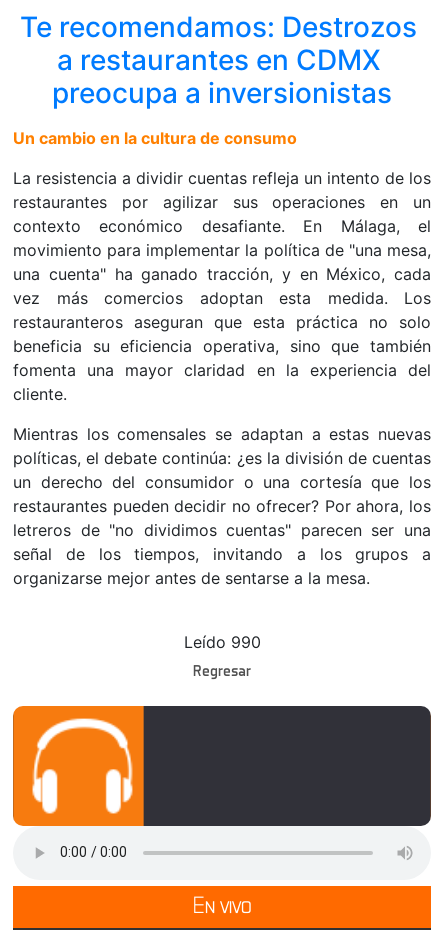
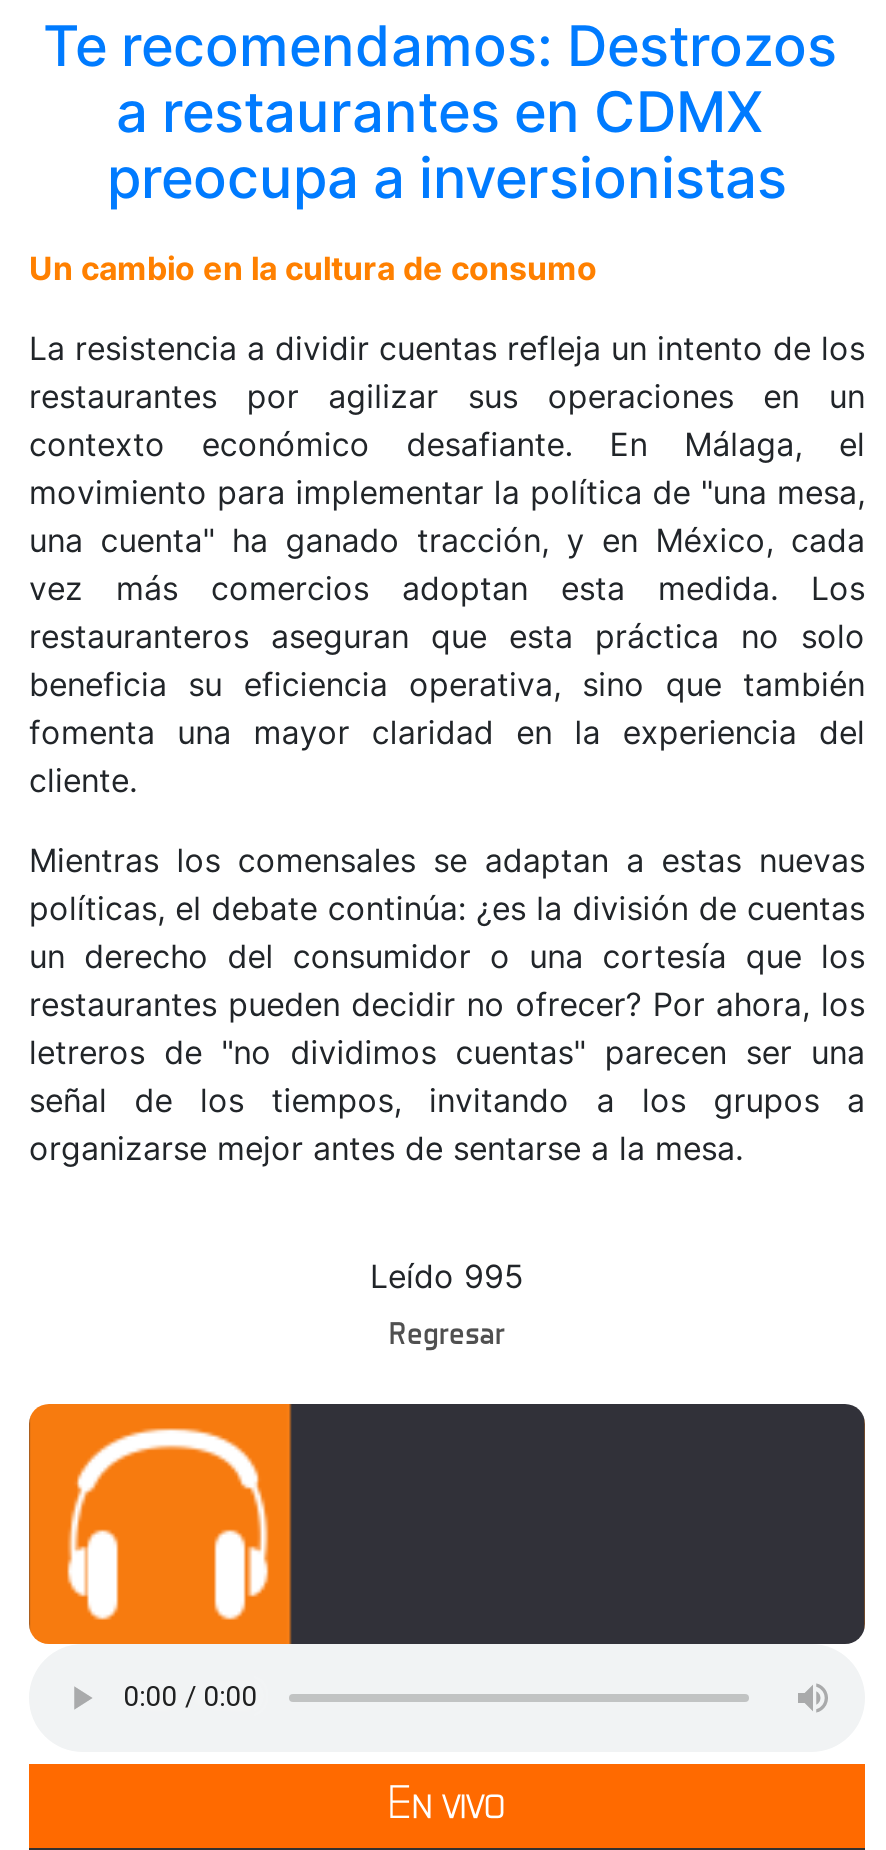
- Leído 990
+ Leído 995
